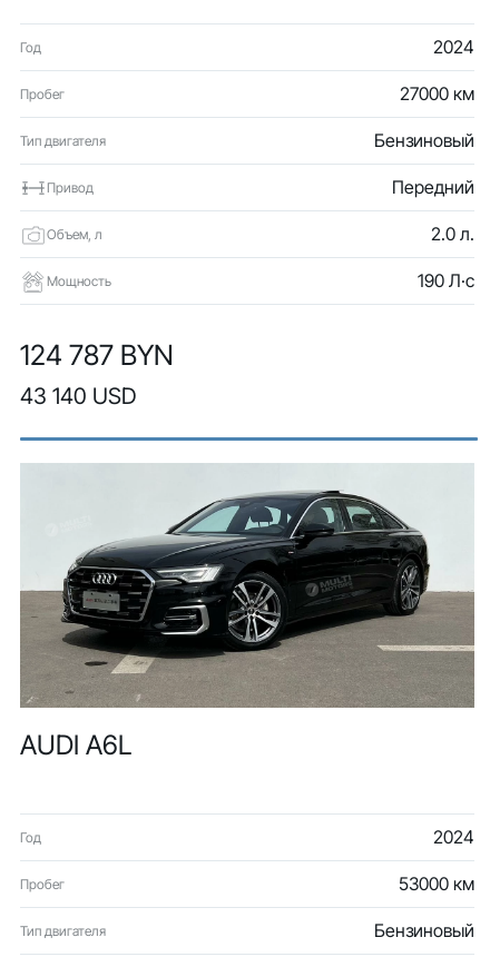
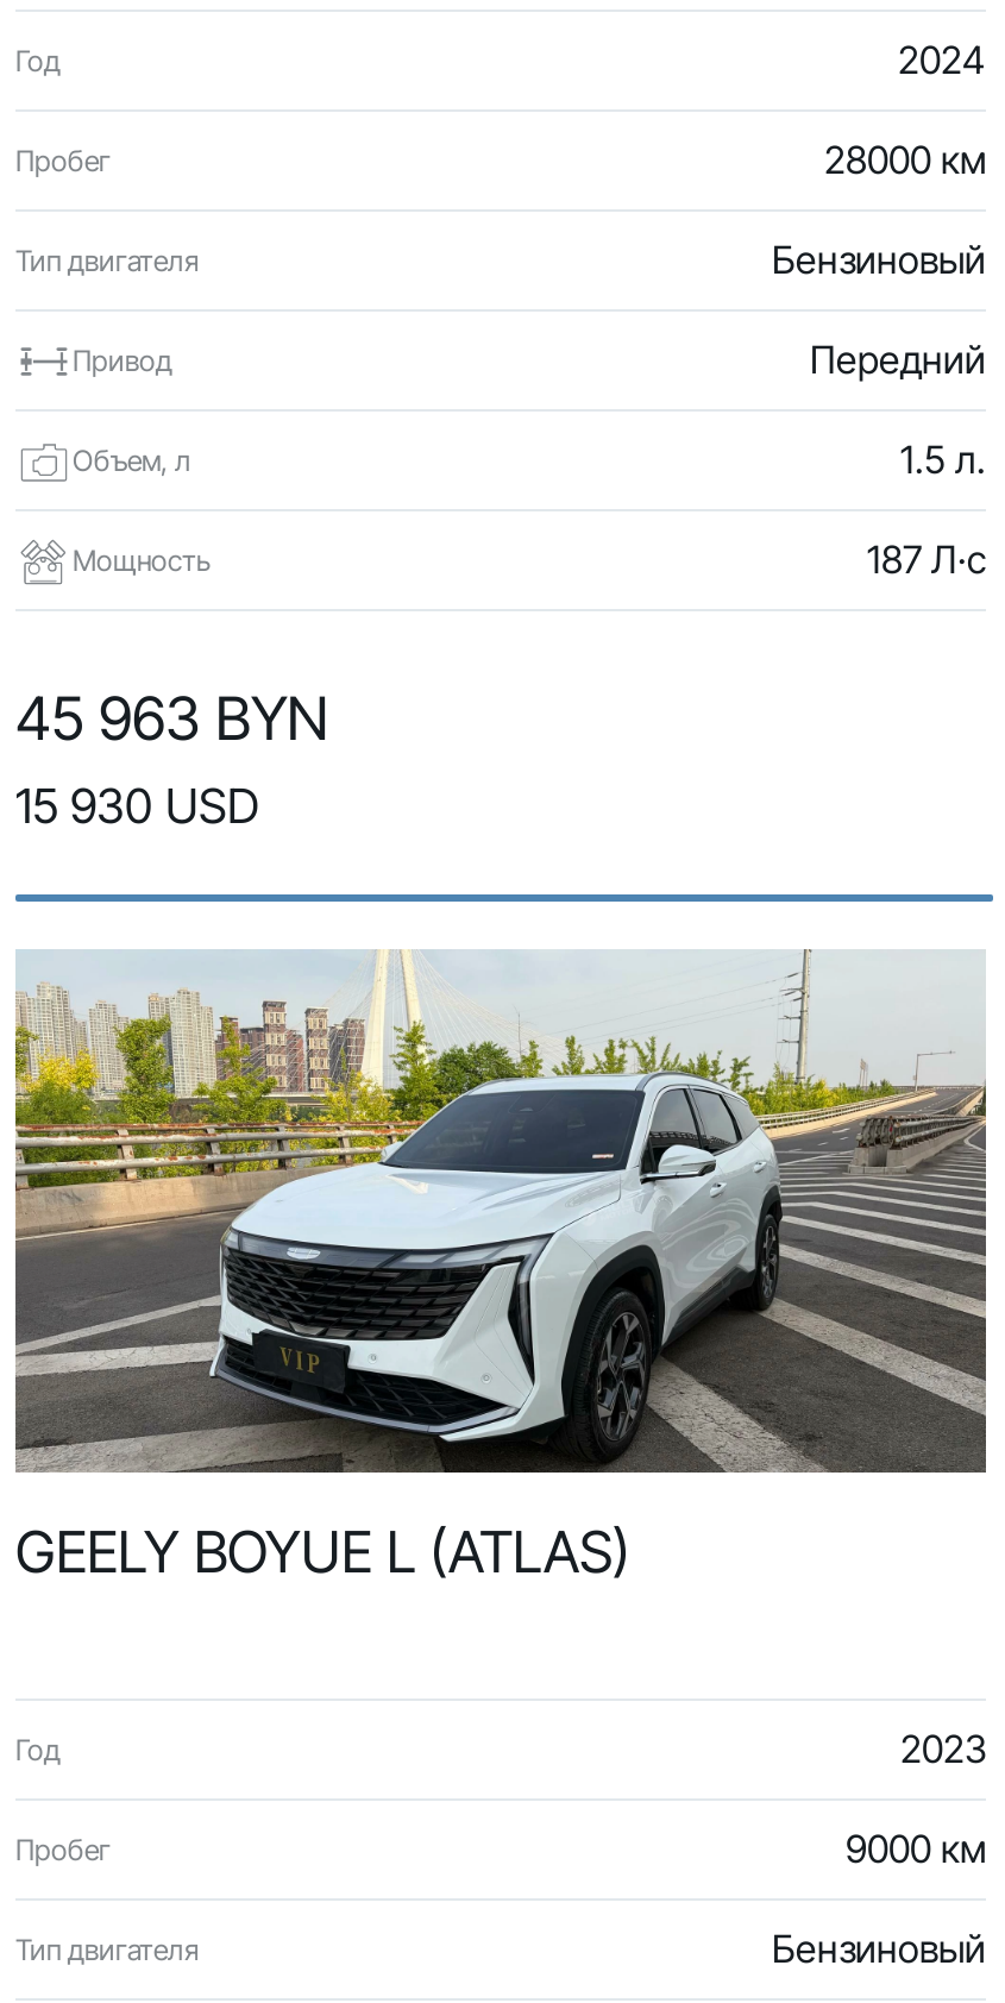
- 27000 км
+ 28000 км

- 2.0 л.
+ 1.5 л.

- 190 Л·с
+ 187 Л·с

- 124 787 BYN
- 43 140 USD
+ 45 963 BYN
+ 15 930 USD

- [image]
- AUDI A6L
+ [image]
+ GEELY BOYUE L (ATLAS)

- 2024
+ 2023

- 53000 км
+ 9000 км
